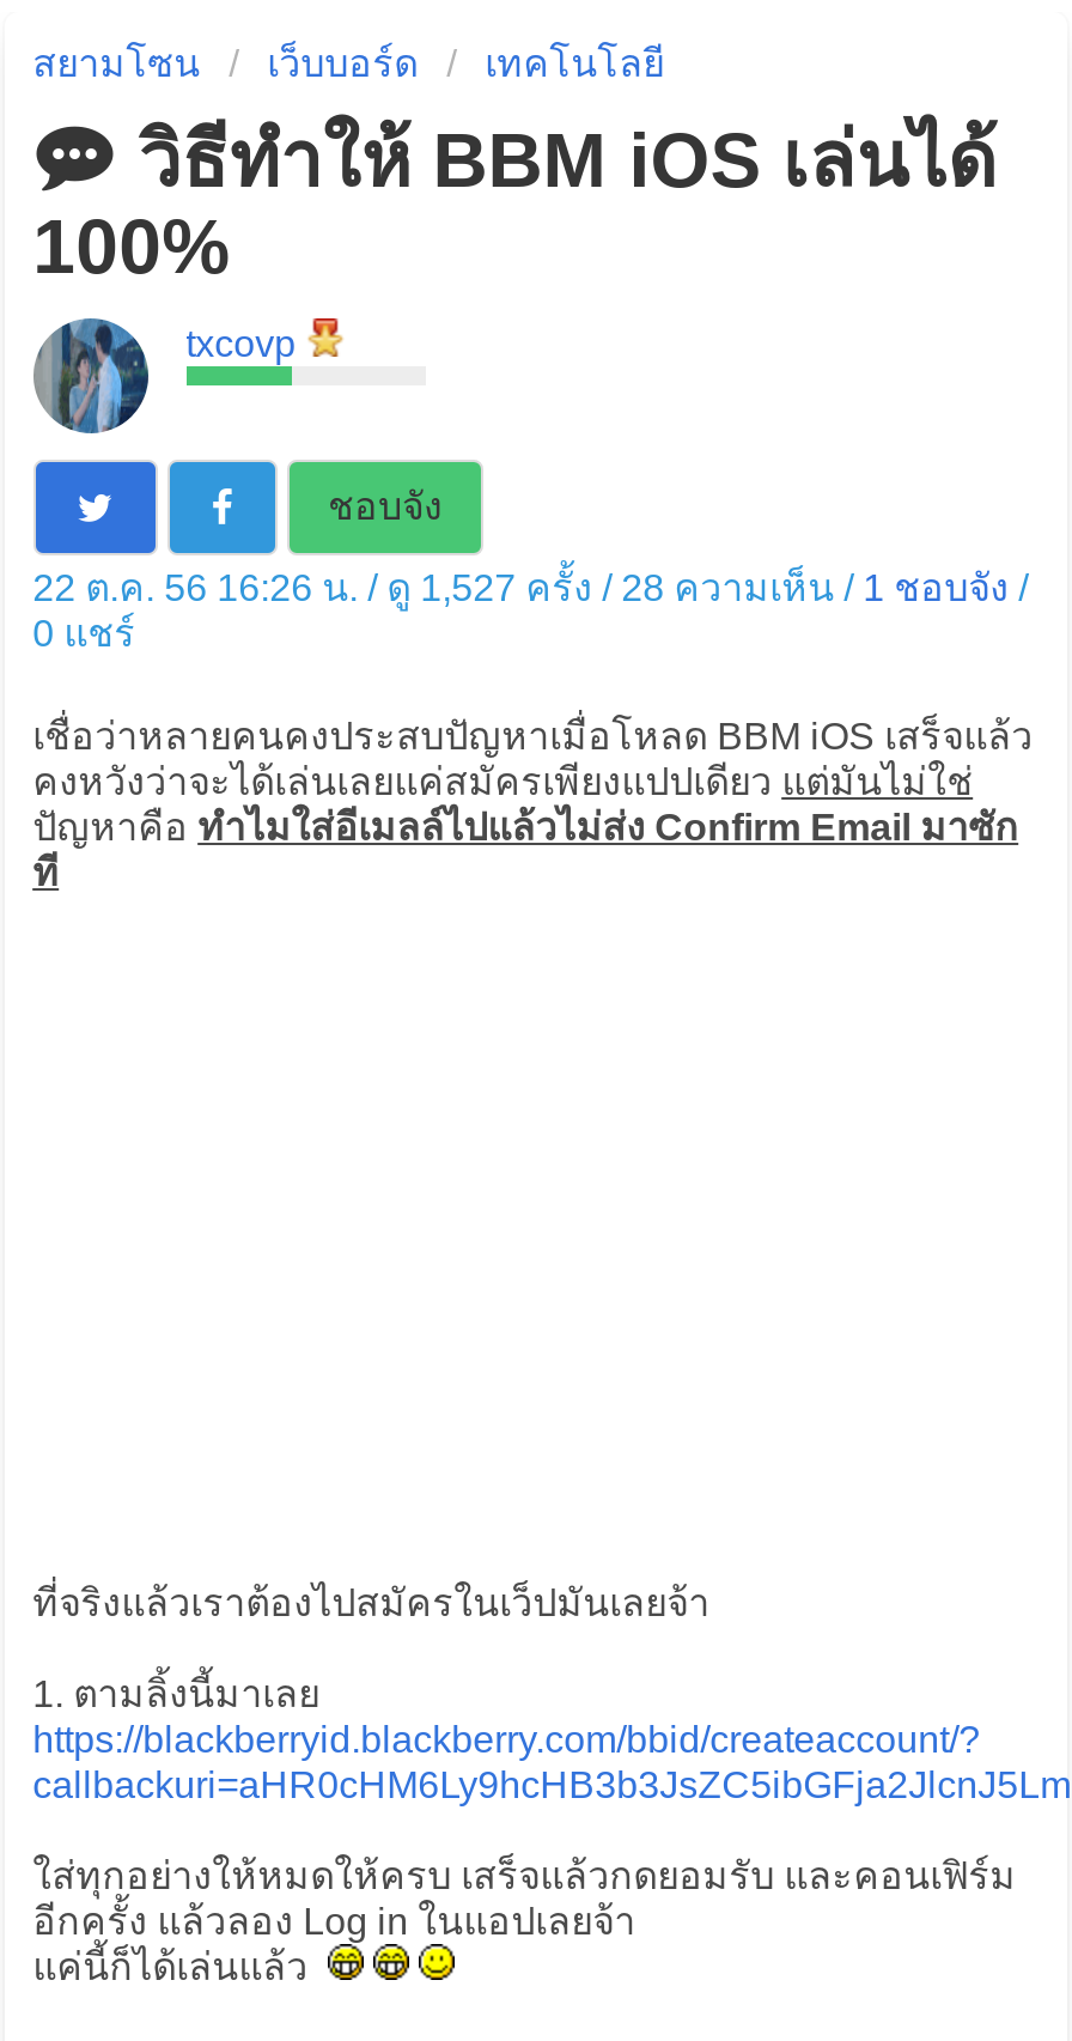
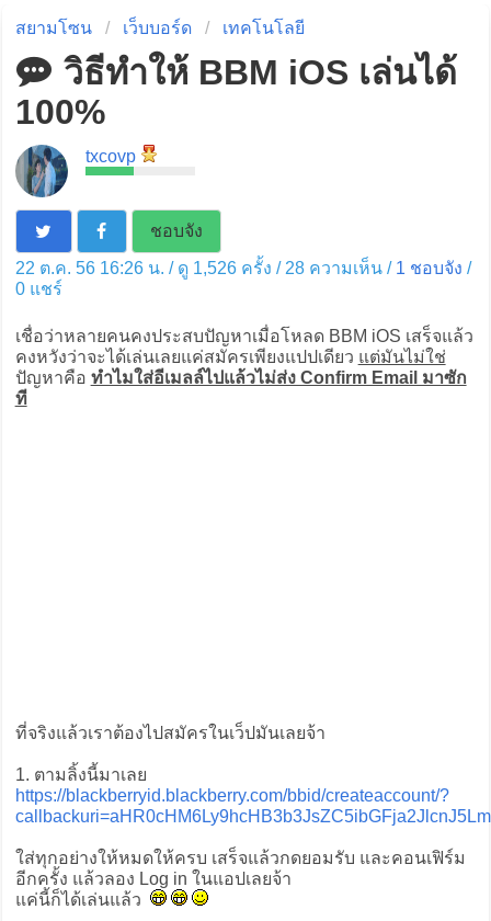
- 22 ต.ค. 56 16:26 น. / ดู 1,527 ครั้ง / 28 ความเห็น / 1ชอบจัง/
+ 22 ต.ค. 56 16:26 น. / ดู 1,526 ครั้ง / 28 ความเห็น / 1ชอบจัง/
